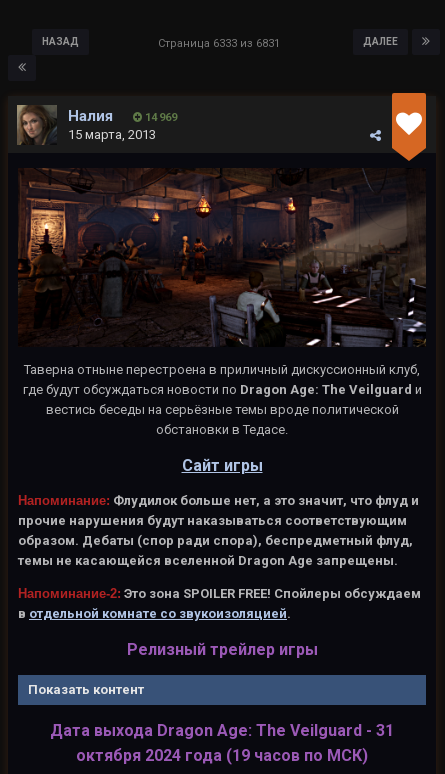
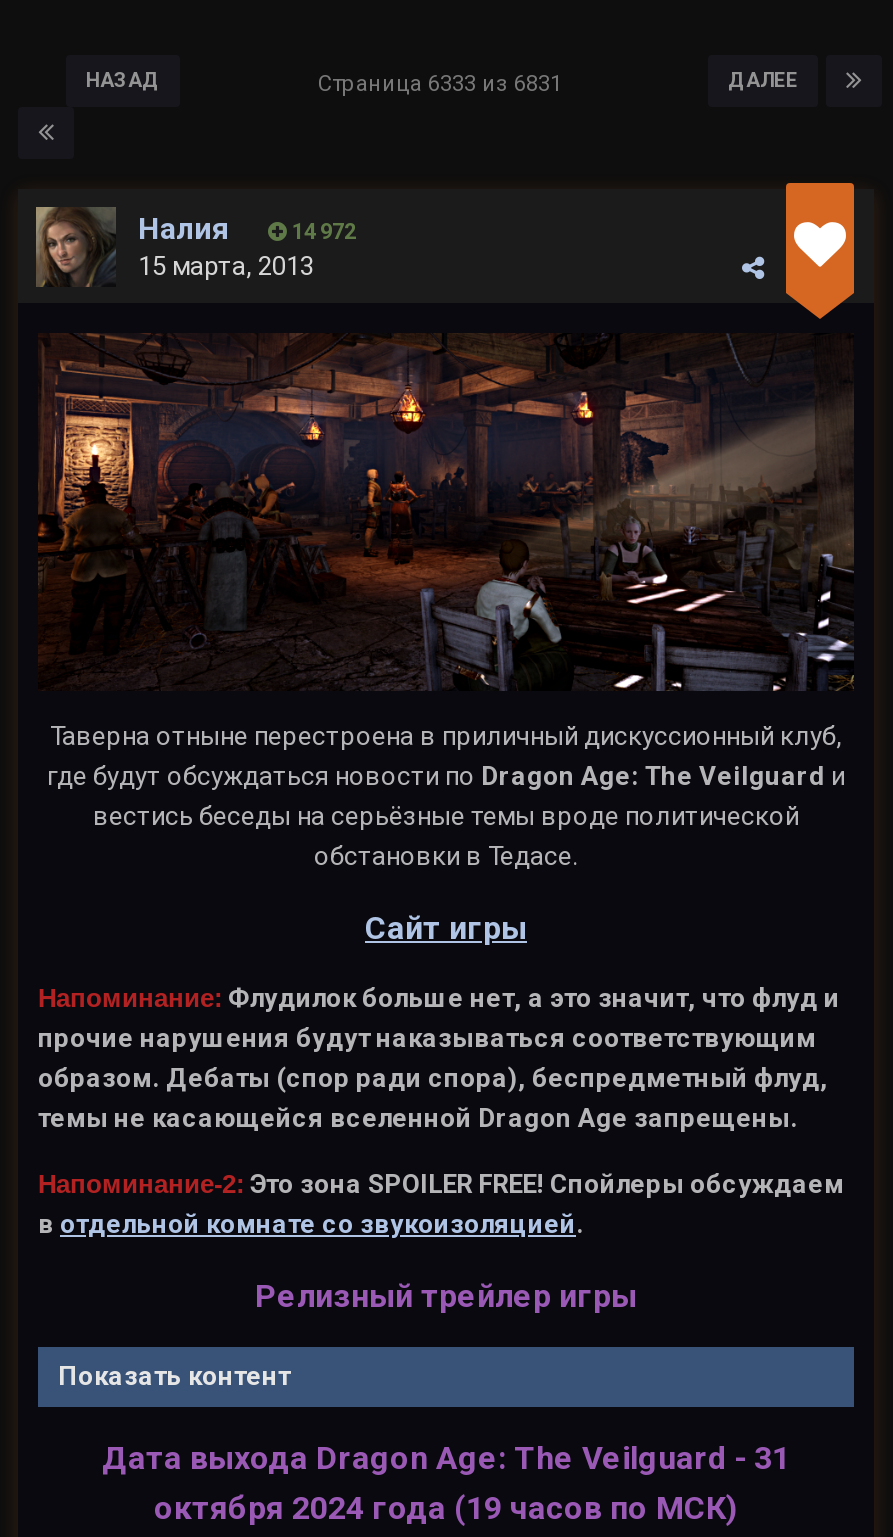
- 14 969
+ 14 972
